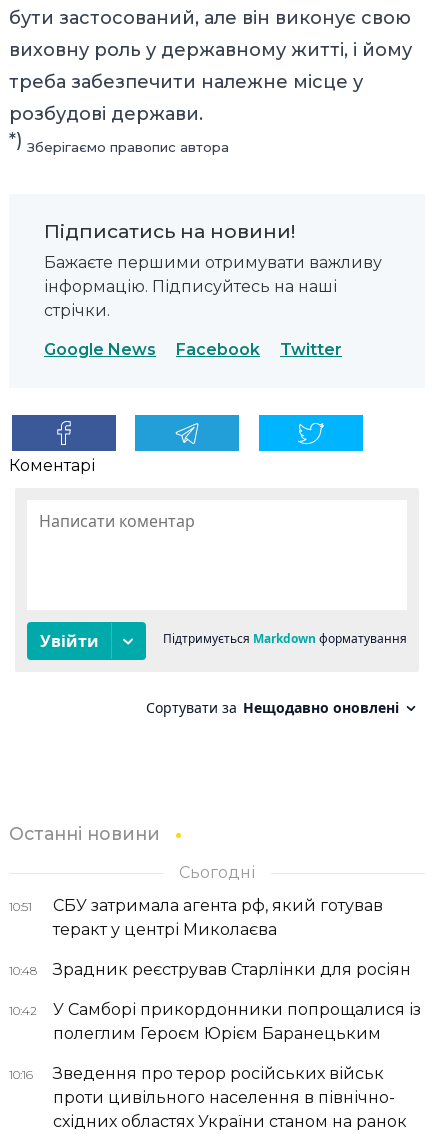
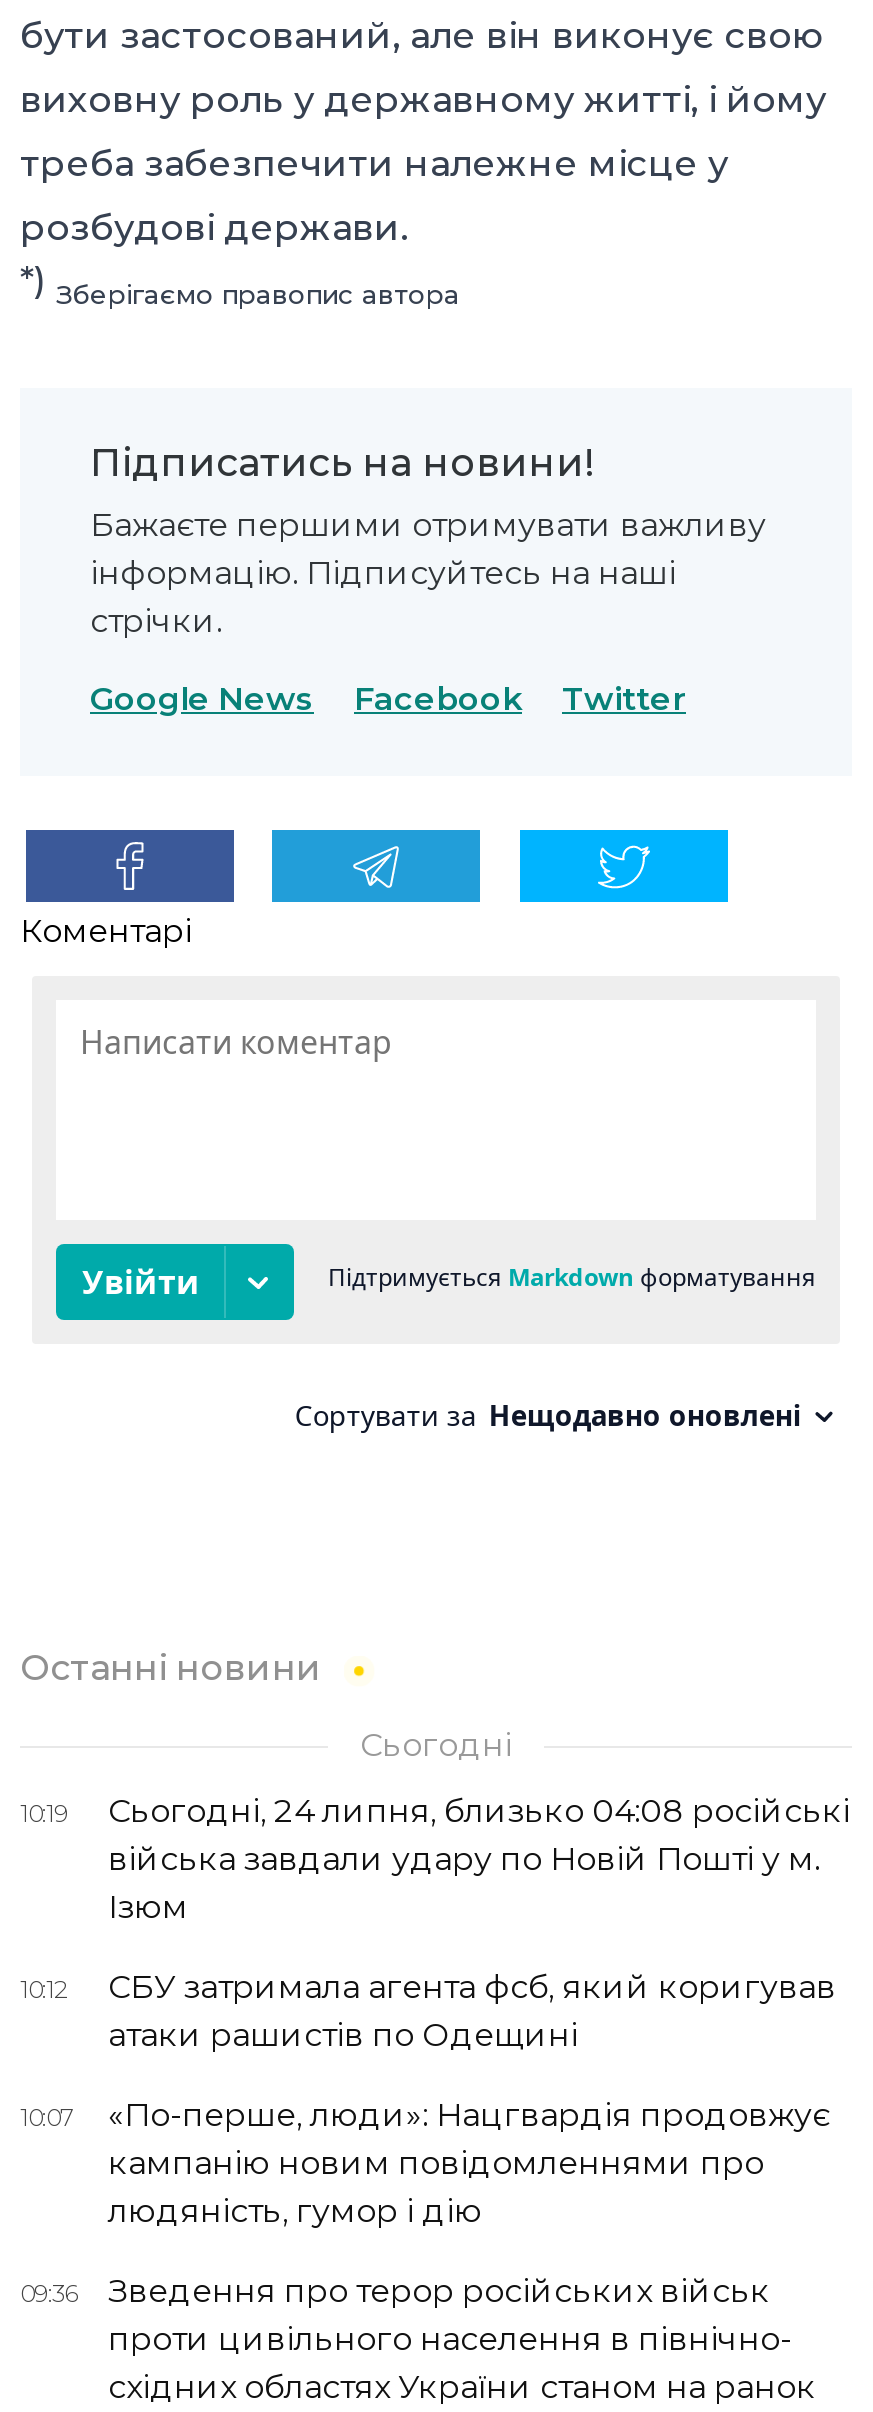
- 10:51
- СБУ затримала агента рф, який готував
- теракт у центрі Миколаєва
+ 10:19
+ Сьогодні, 24 липня, близько 04:08 російські
+ війська завдали удару по Новій Пошті у м.
+ Ізюм

- 10:48
- Зрадник реєстрував Старлінки для росіян
+ 10:12
+ СБУ затримала агента фсб, який коригував
+ атаки рашистів по Одещині

- 10:42
- У Самборі прикордонники попрощалися із
- полеглим Героєм Юрієм Баранецьким
+ 10:07
+ «По-перше, люди»: Нацгвардія продовжує
+ кампанію новим повідомленнями про
+ людяність, гумор і дію

- 10:16 Зведення про терор російських військ
+ 09:36 Зведення про терор російських військ
